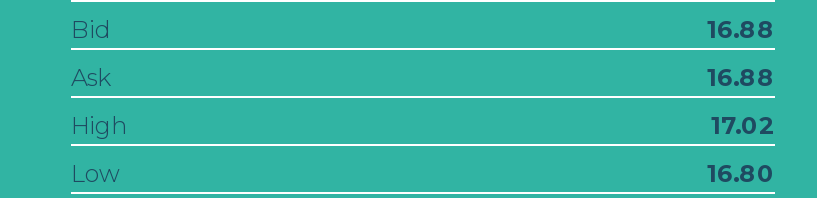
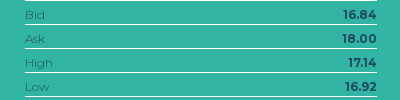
- 16.88
+ 16.84

- 16.88
+ 18.00

- 17.02
+ 17.14

- 16.80
+ 16.92
